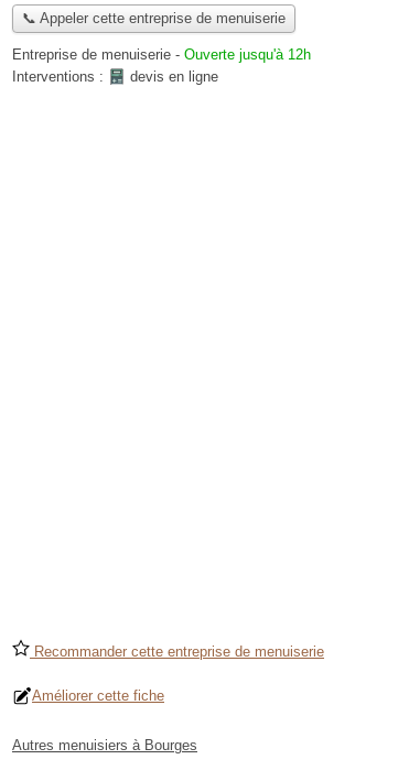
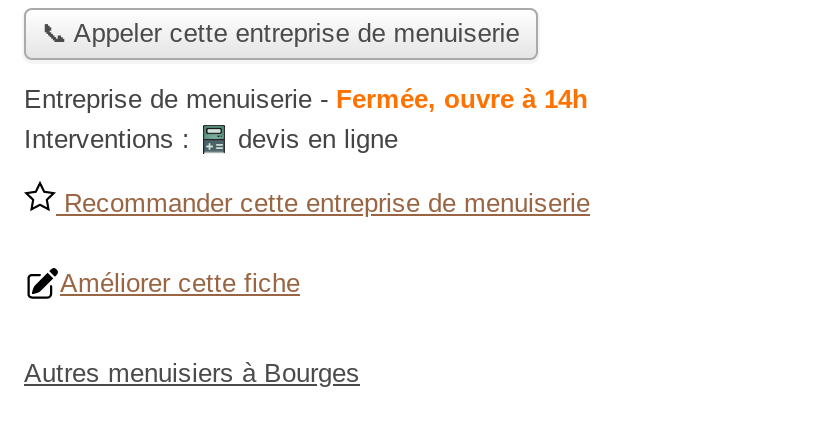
- Entreprise de menuiserie - Ouverte jusqu'à 12h
+ Entreprise de menuiserie - Fermée, ouvre à 14h
